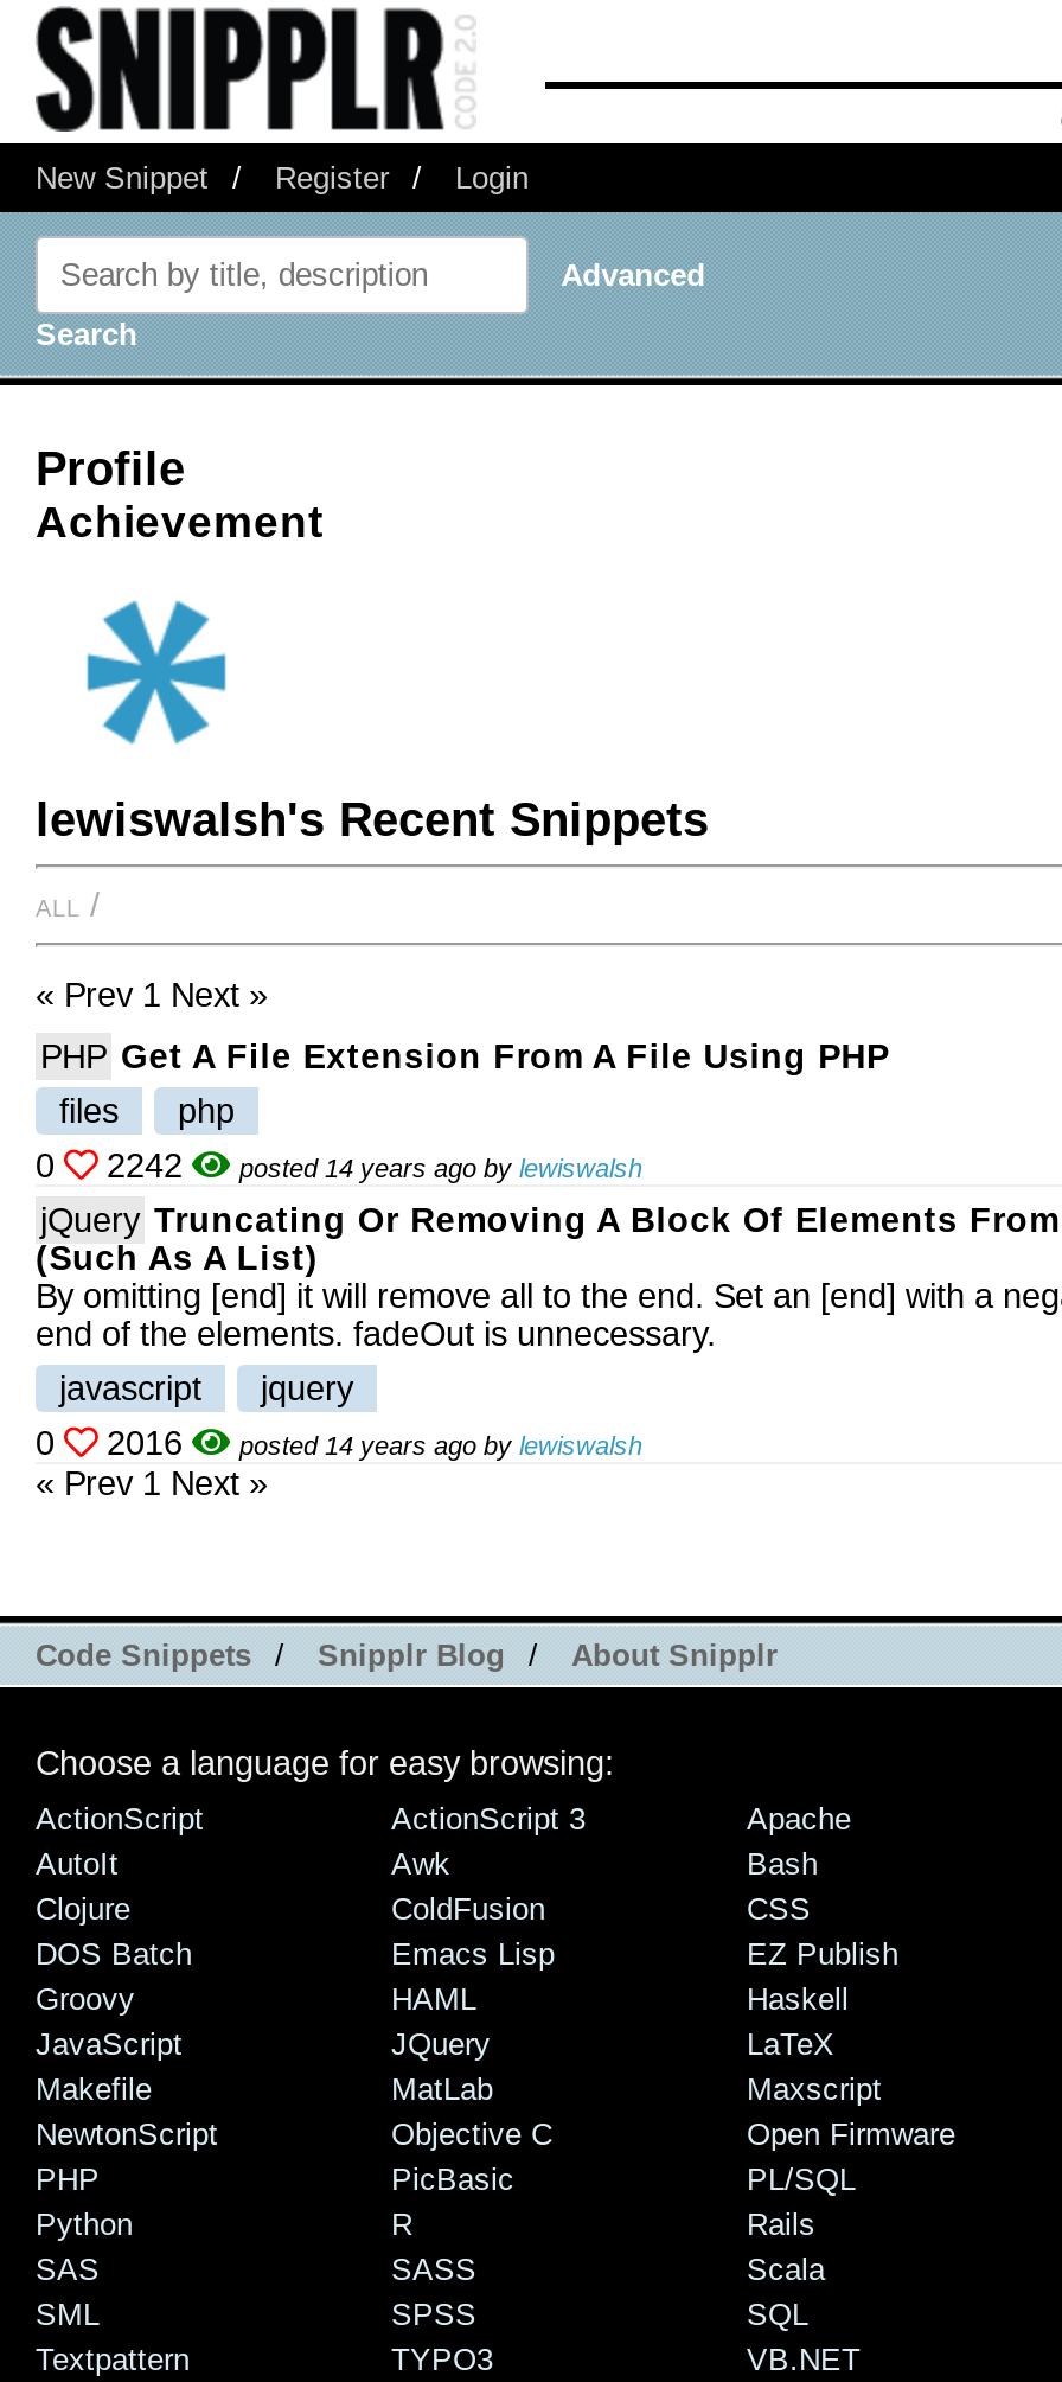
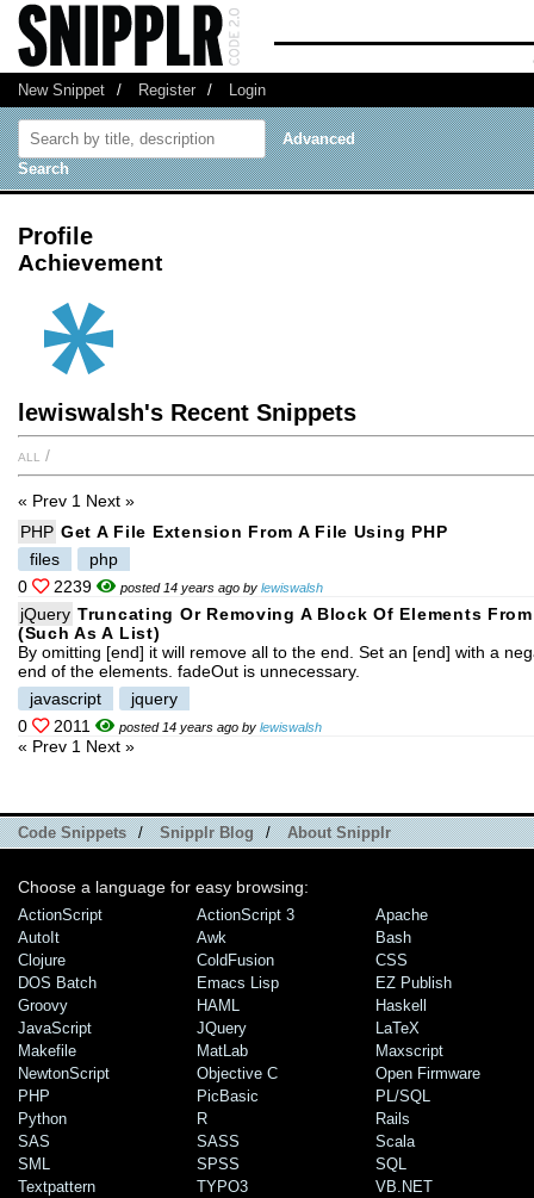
- 0 2242 posted 14 years ago by lewiswalsh
+ 0 2239 posted 14 years ago by lewiswalsh

- 0 2016 posted 14 years ago by lewiswalsh
+ 0 2011 posted 14 years ago by lewiswalsh
